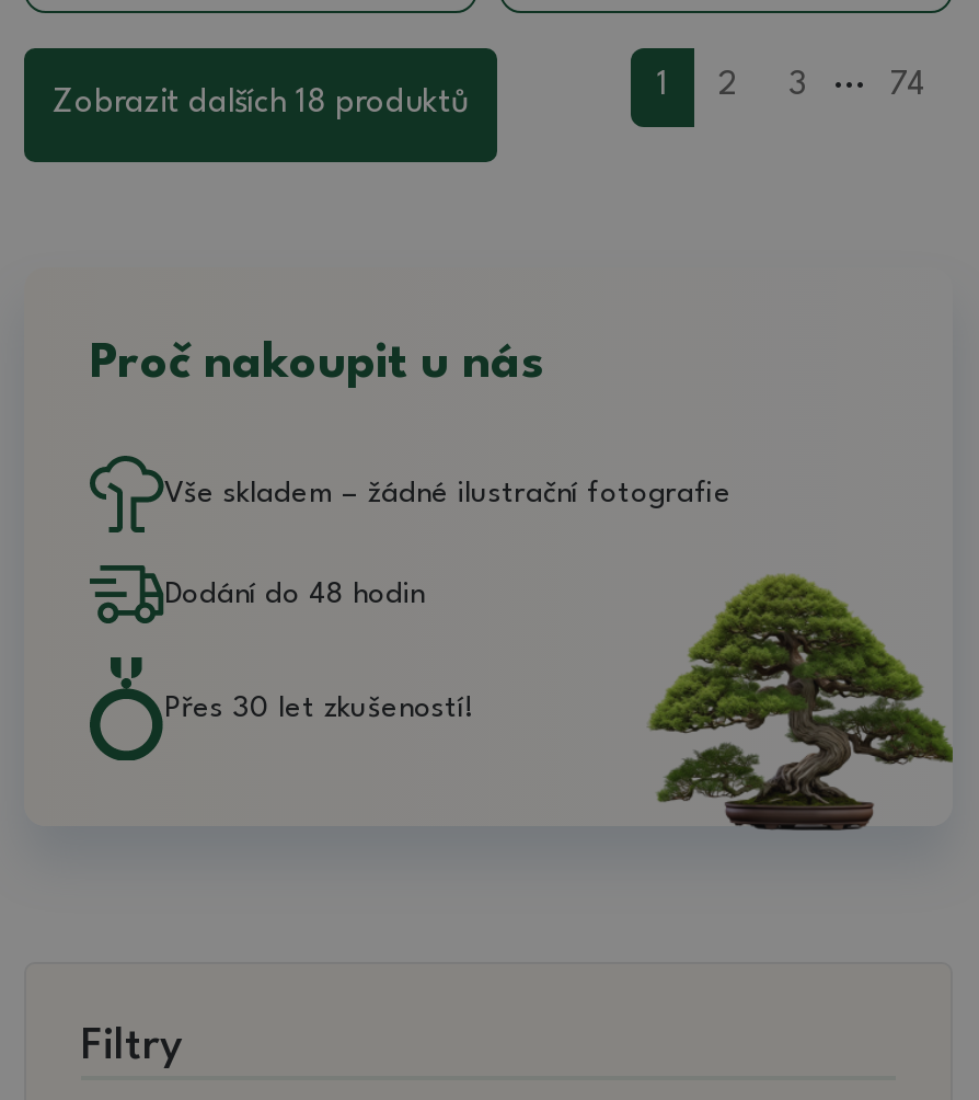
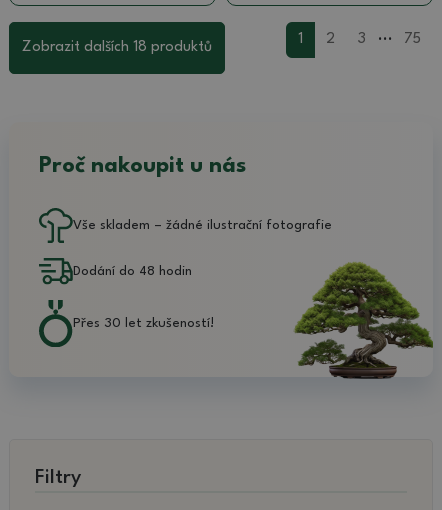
- 74
+ 75
